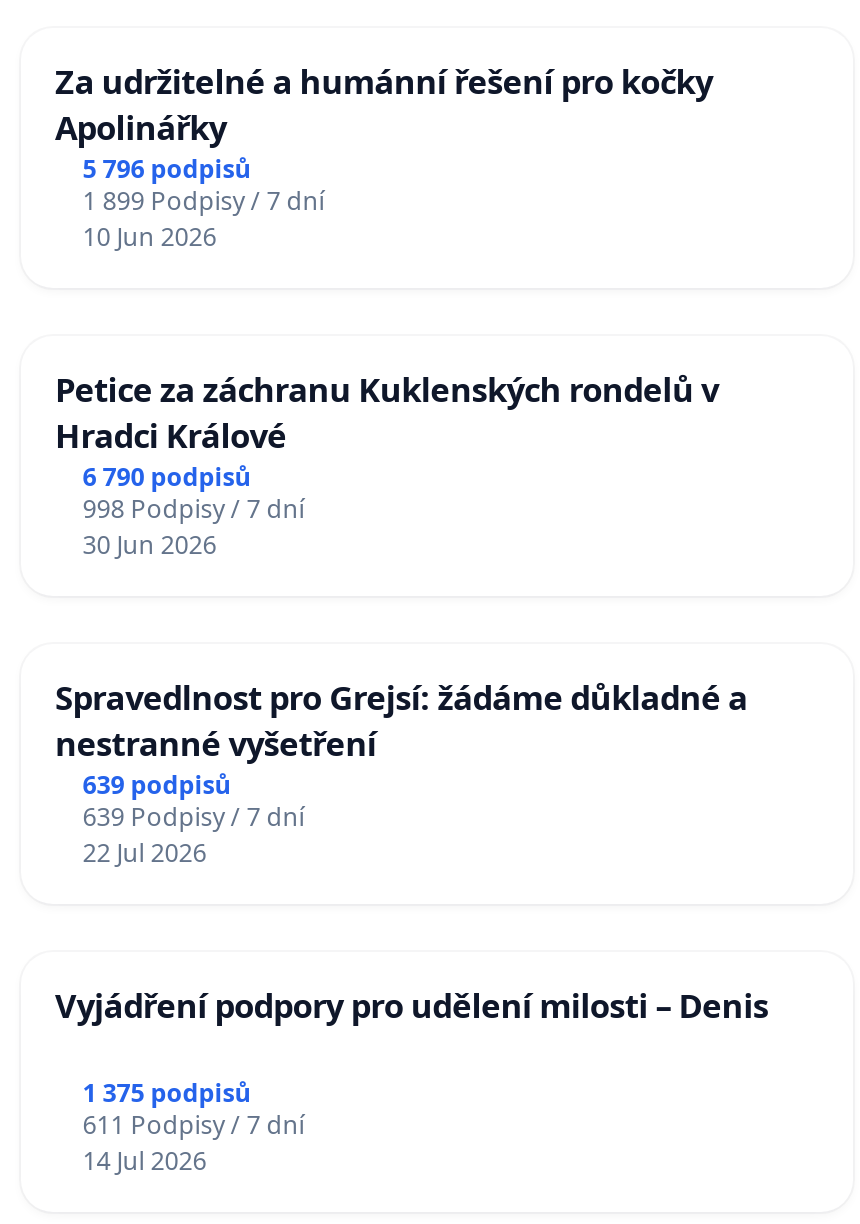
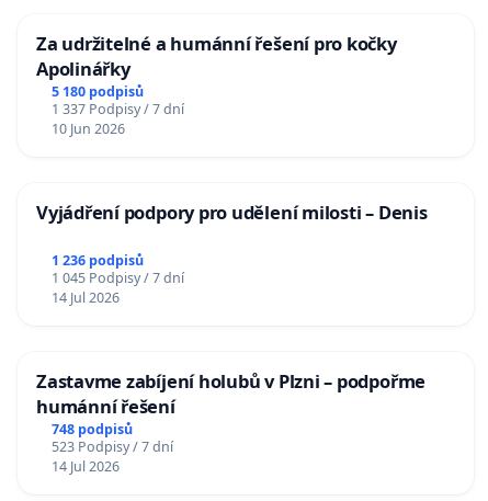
- 5 796 podpisů
+ 5 180 podpisů

- 1 899 Podpisy / 7 dní
+ 1 337 Podpisy / 7 dní

- Petice za záchranu Kuklenských rondelů v
- Hradci Králové
- 6 790 podpisů
- 998 Podpisy / 7 dní
- 30 Jun 2026
- Spravedlnost pro Grejsí: žádáme důkladné a
- nestranné vyšetření
- 639 podpisů
- 639 Podpisy / 7 dní
- 22 Jul 2026

moved up: Vyjádření podpory pro udělení milosti – Denis

- 1 375 podpisů
- 611 Podpisy / 7 dní
+ 1 236 podpisů
+ 1 045 Podpisy / 7 dní
+ 14 Jul 2026
+ Zastavme zabíjení holubů v Plzni – podpořme
+ humánní řešení
+ 748 podpisů
+ 523 Podpisy / 7 dní
